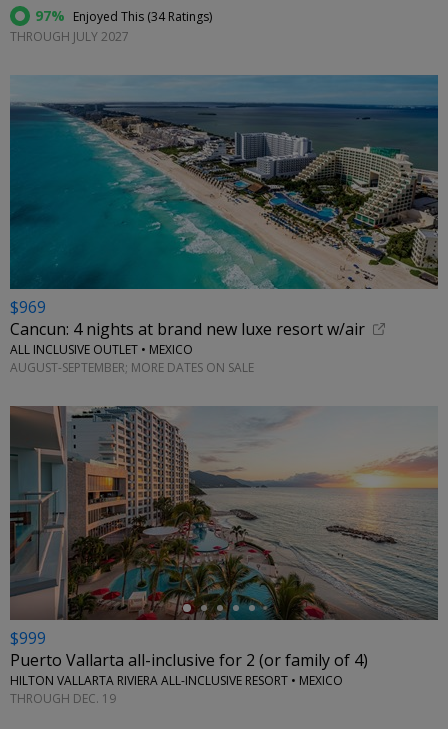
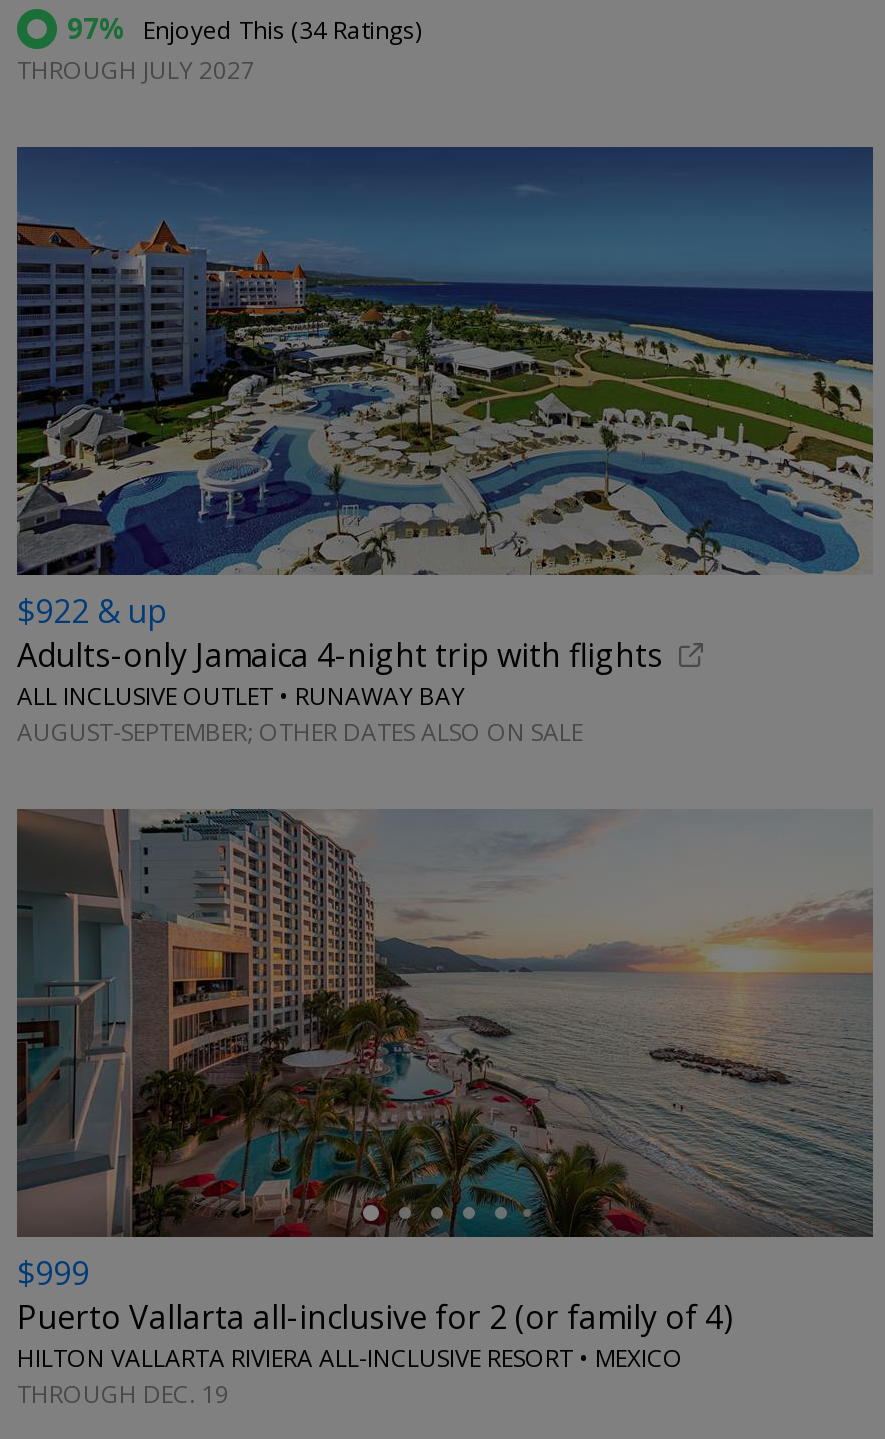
- [image]
- $969
- Cancun: 4 nights at brand new luxe resort w/air
- ALL INCLUSIVE OUTLET • MEXICO
- AUGUST-SEPTEMBER; MORE DATES ON SALE
+ [image]
+ $922 & up
+ Adults-only Jamaica 4-night trip with flights
+ ALL INCLUSIVE OUTLET • RUNAWAY BAY
+ AUGUST-SEPTEMBER; OTHER DATES ALSO ON SALE
